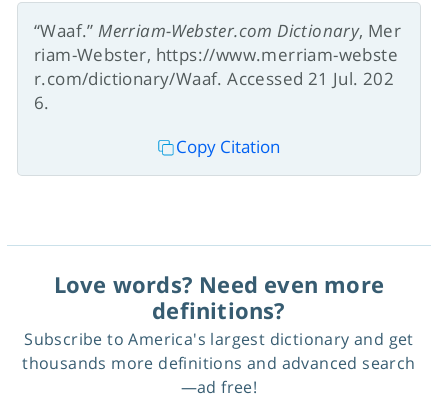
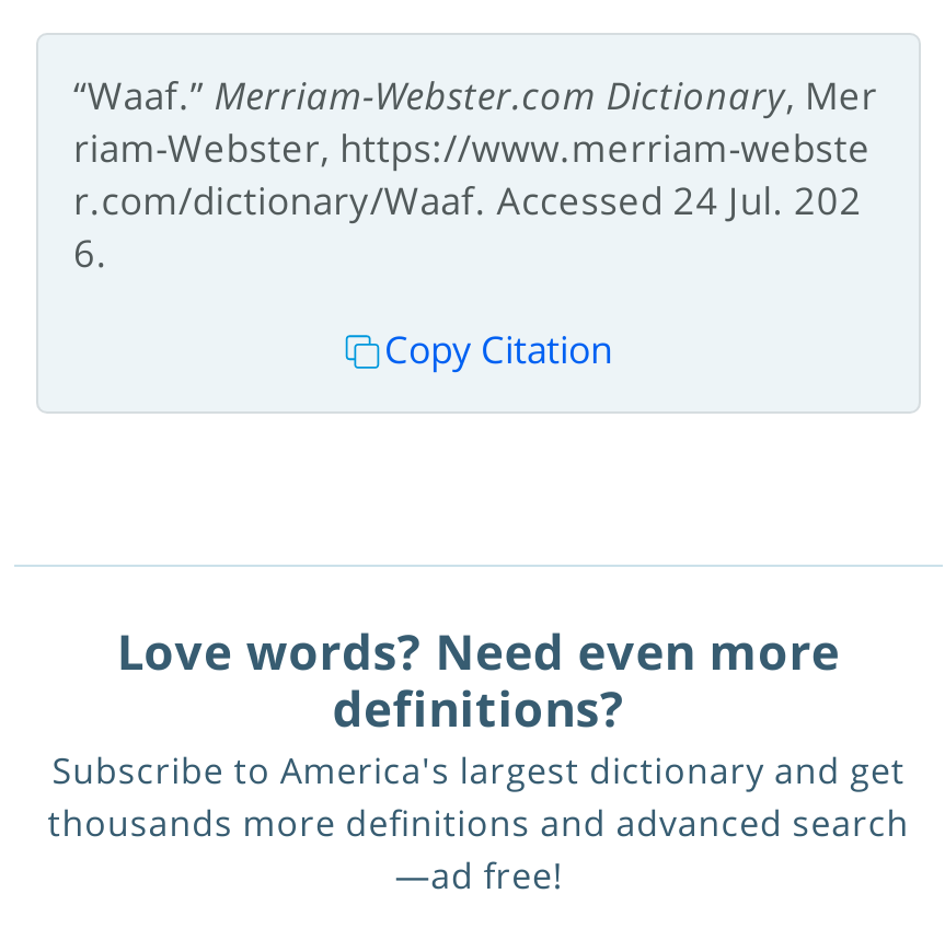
- r.com/dictionary/Waaf. Accessed 21 Jul. 202
+ r.com/dictionary/Waaf. Accessed 24 Jul. 202
